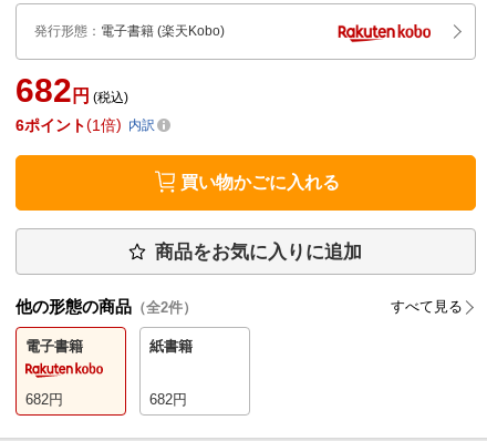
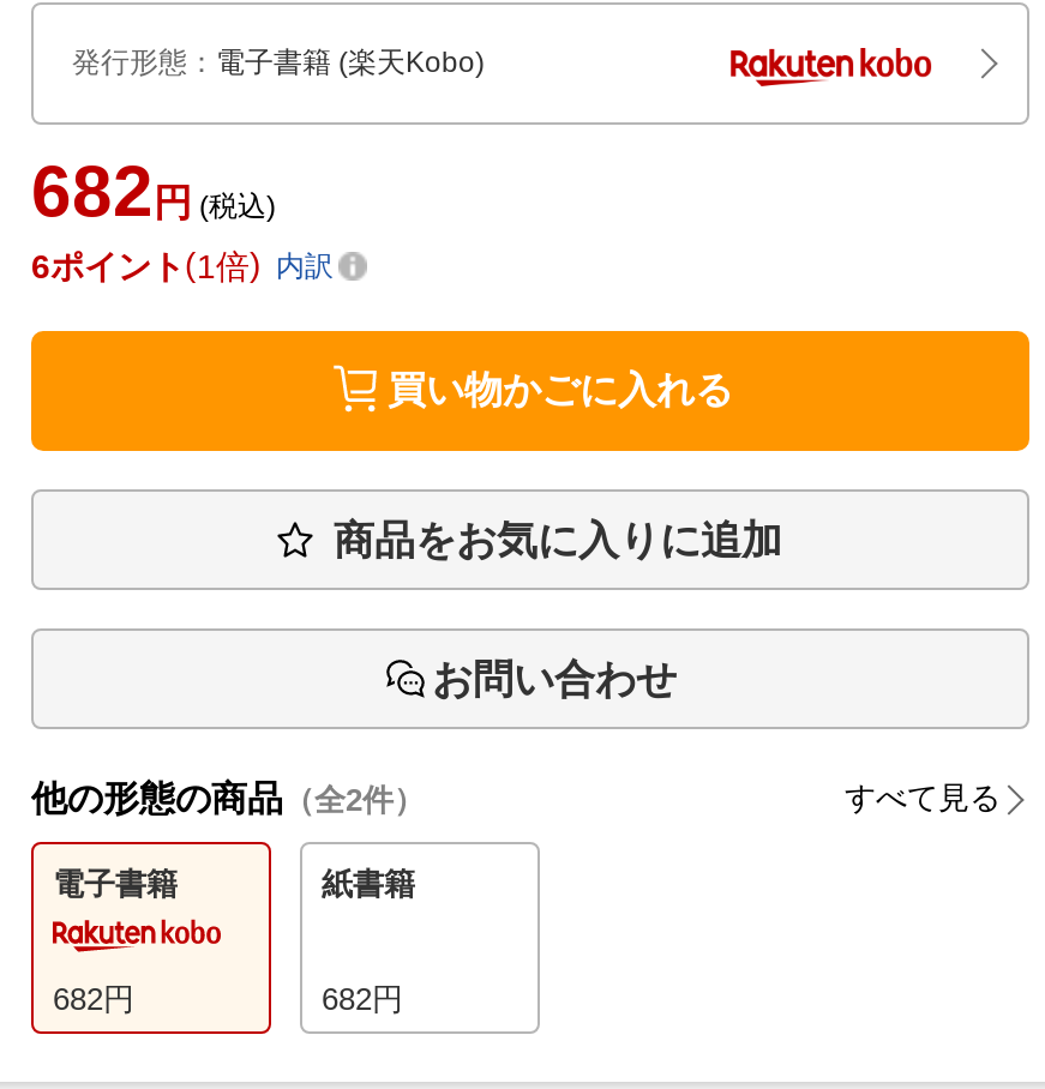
+ お問い合わせ
